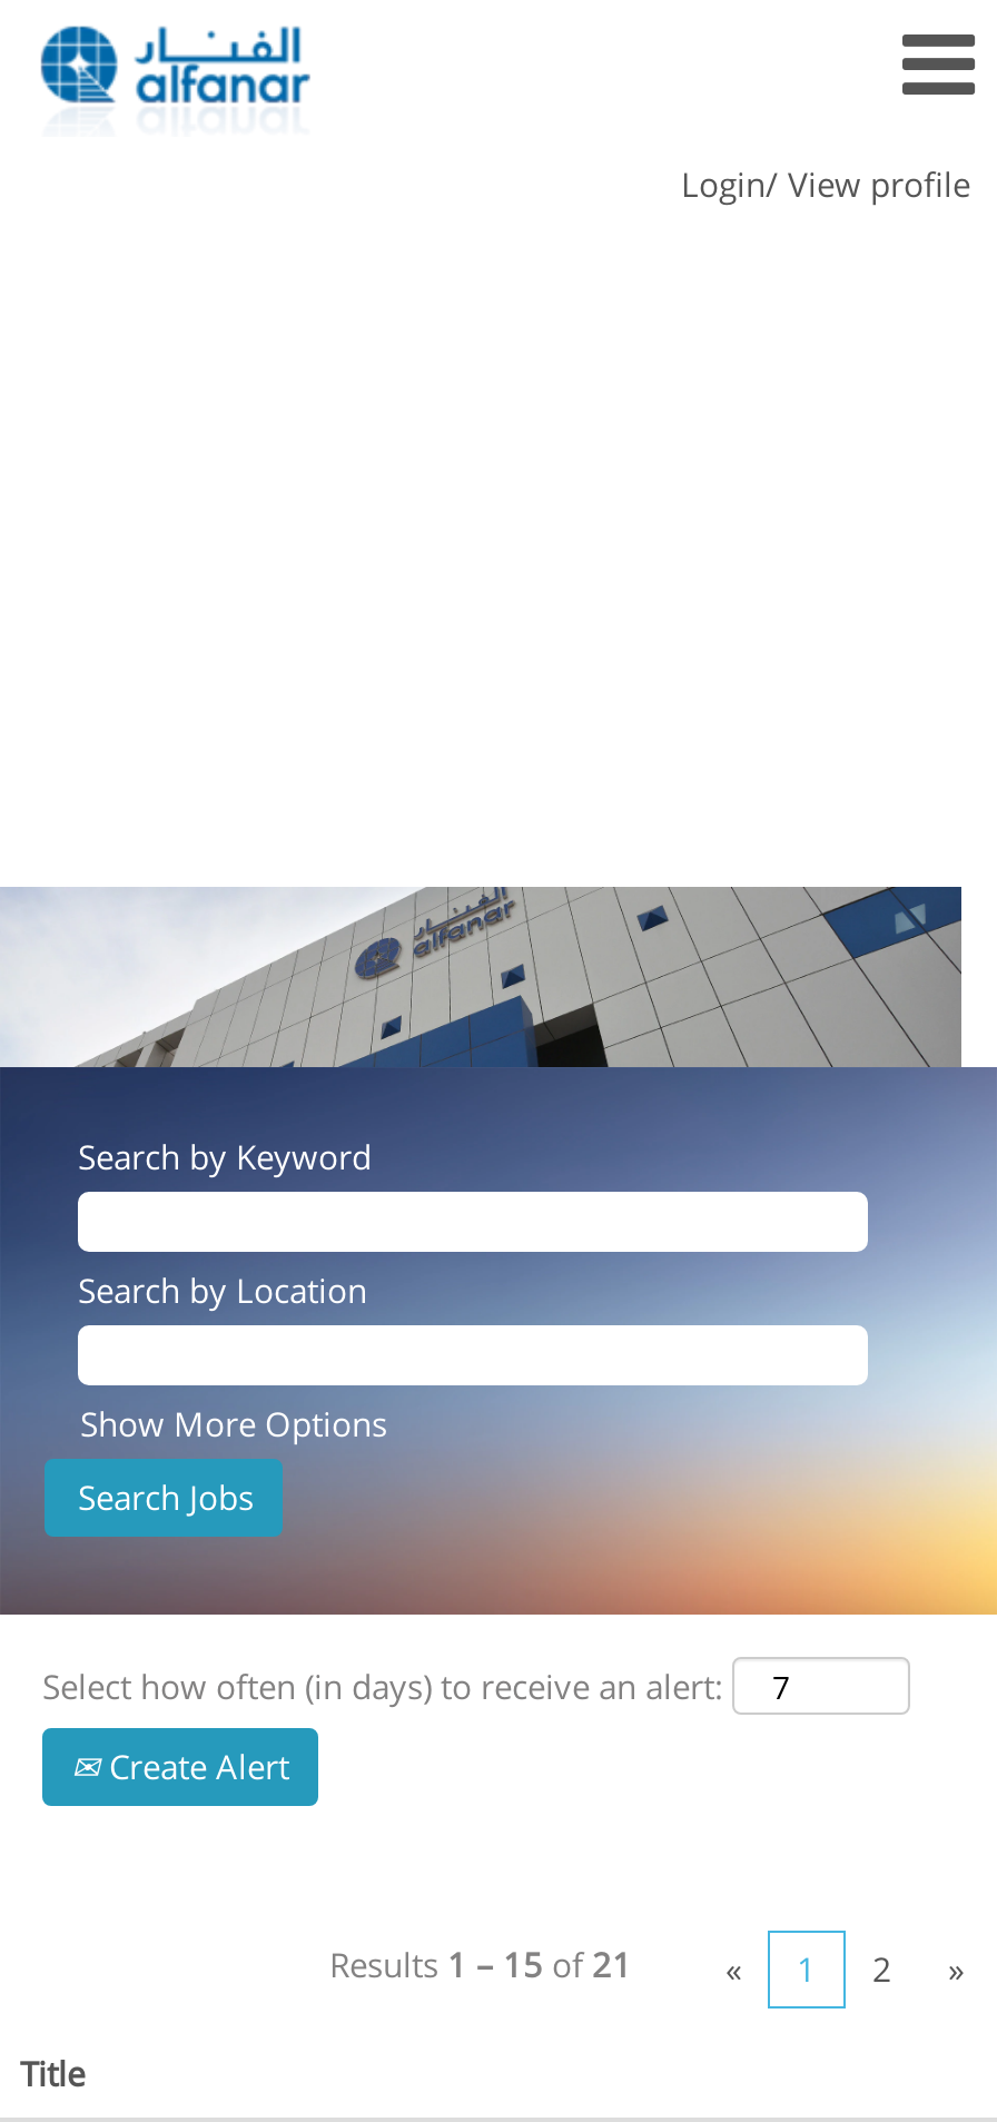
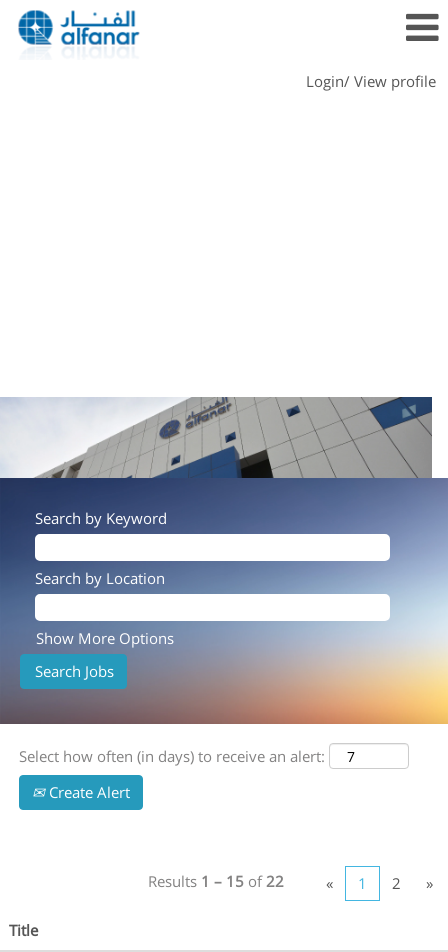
- Results 1 – 15 of 21
+ Results 1 – 15 of 22
